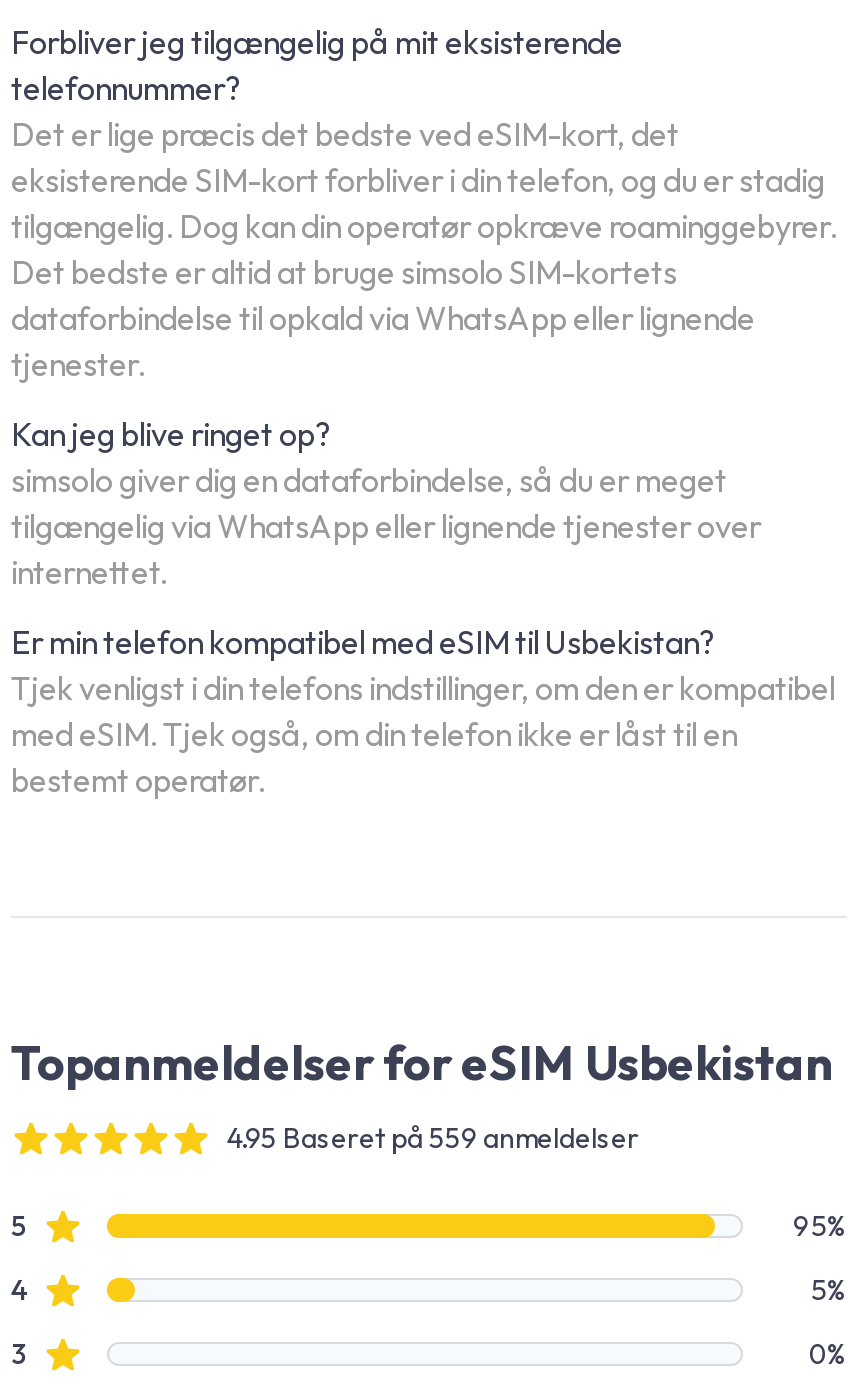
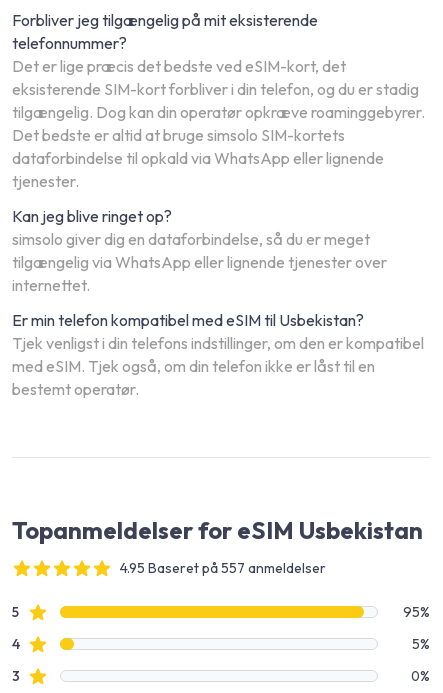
- 4.95 Baseret på 559 anmeldelser
+ 4.95 Baseret på 557 anmeldelser
